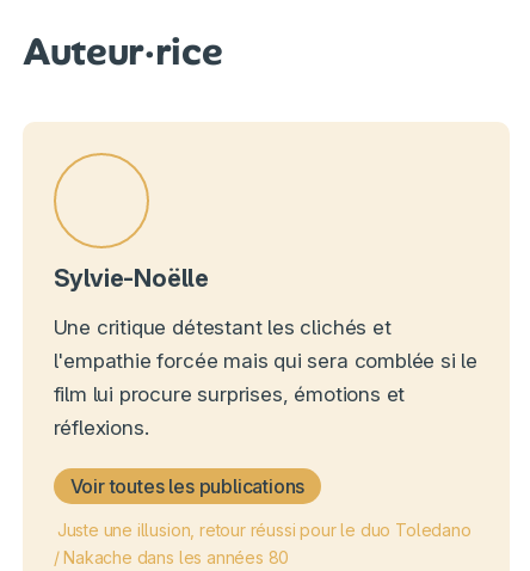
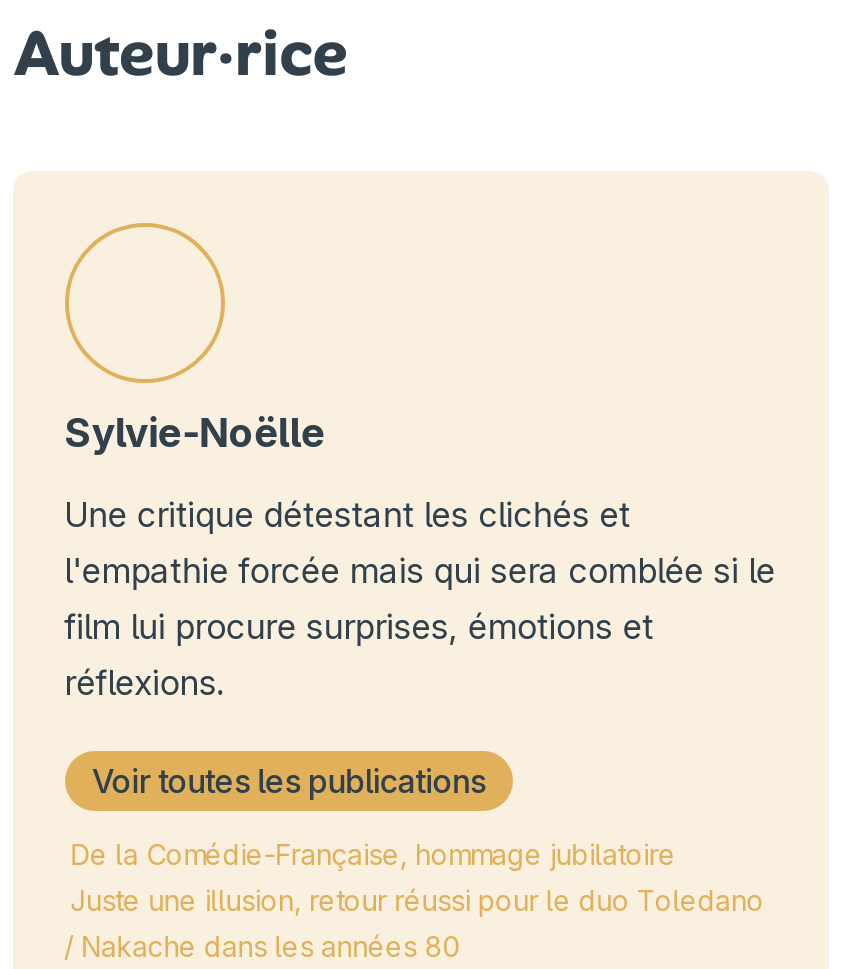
+ De la Comédie-Française, hommage jubilatoire
